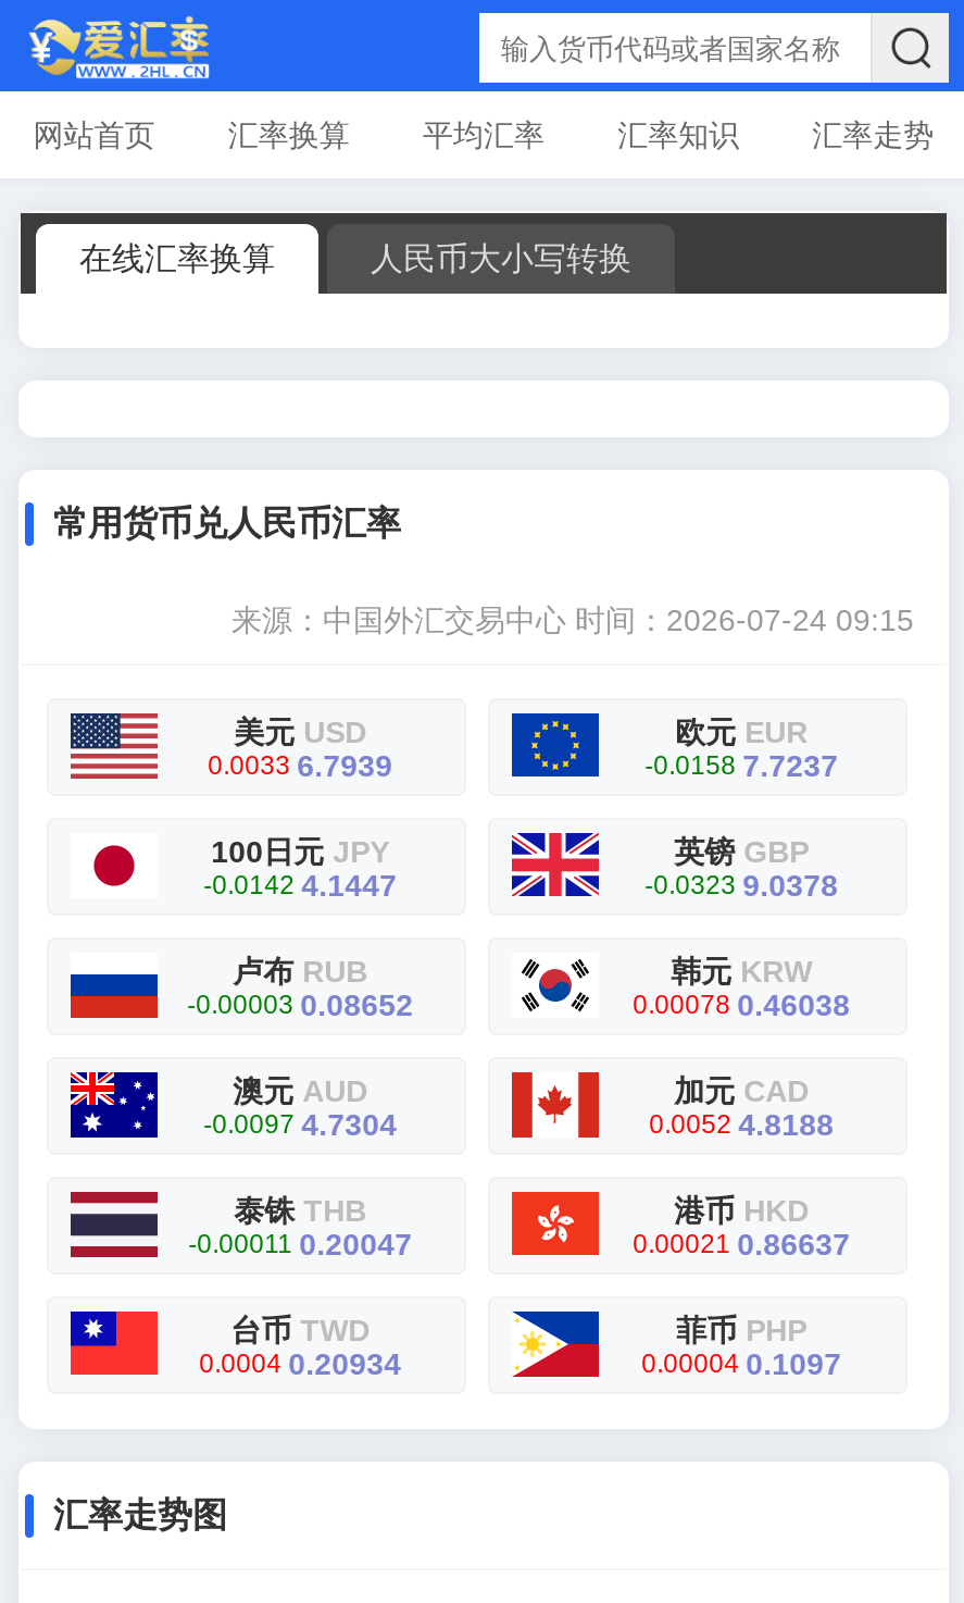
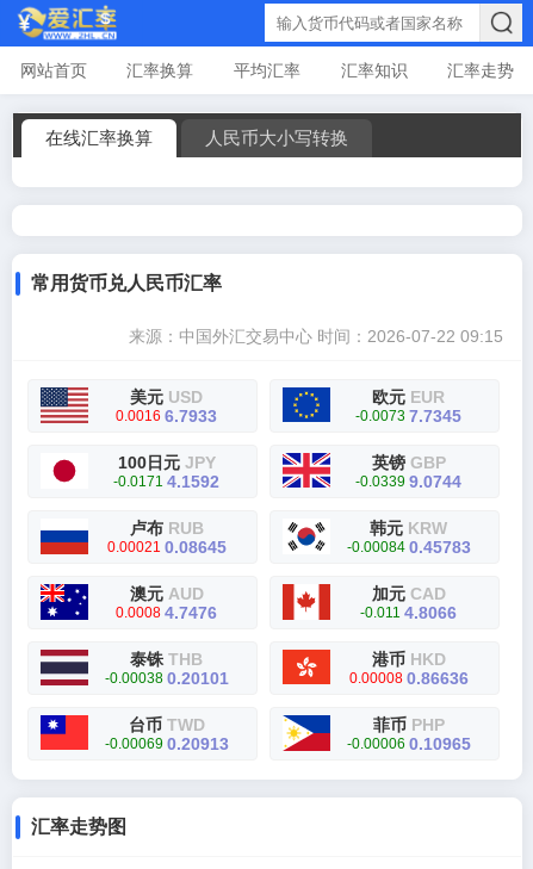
- 来源：中国外汇交易中心时间：2026-07-24 09:15
+ 来源：中国外汇交易中心时间：2026-07-22 09:15

- 0.0033 6.7939
+ 0.0016 6.7933

- -0.0158 7.7237
+ -0.0073 7.7345

- -0.0142 4.1447
+ -0.0171 4.1592

- -0.0323 9.0378
+ -0.0339 9.0744

- -0.00003 0.08652
+ 0.00021 0.08645

- 0.00078 0.46038
+ -0.00084 0.45783

- -0.0097 4.7304
+ 0.0008 4.7476

- 0.0052 4.8188
+ -0.011 4.8066

- -0.00011 0.20047
+ -0.00038 0.20101

- 0.00021 0.86637
+ 0.00008 0.86636

- 0.0004 0.20934
+ -0.00069 0.20913

- 0.00004 0.1097
+ -0.00006 0.10965
